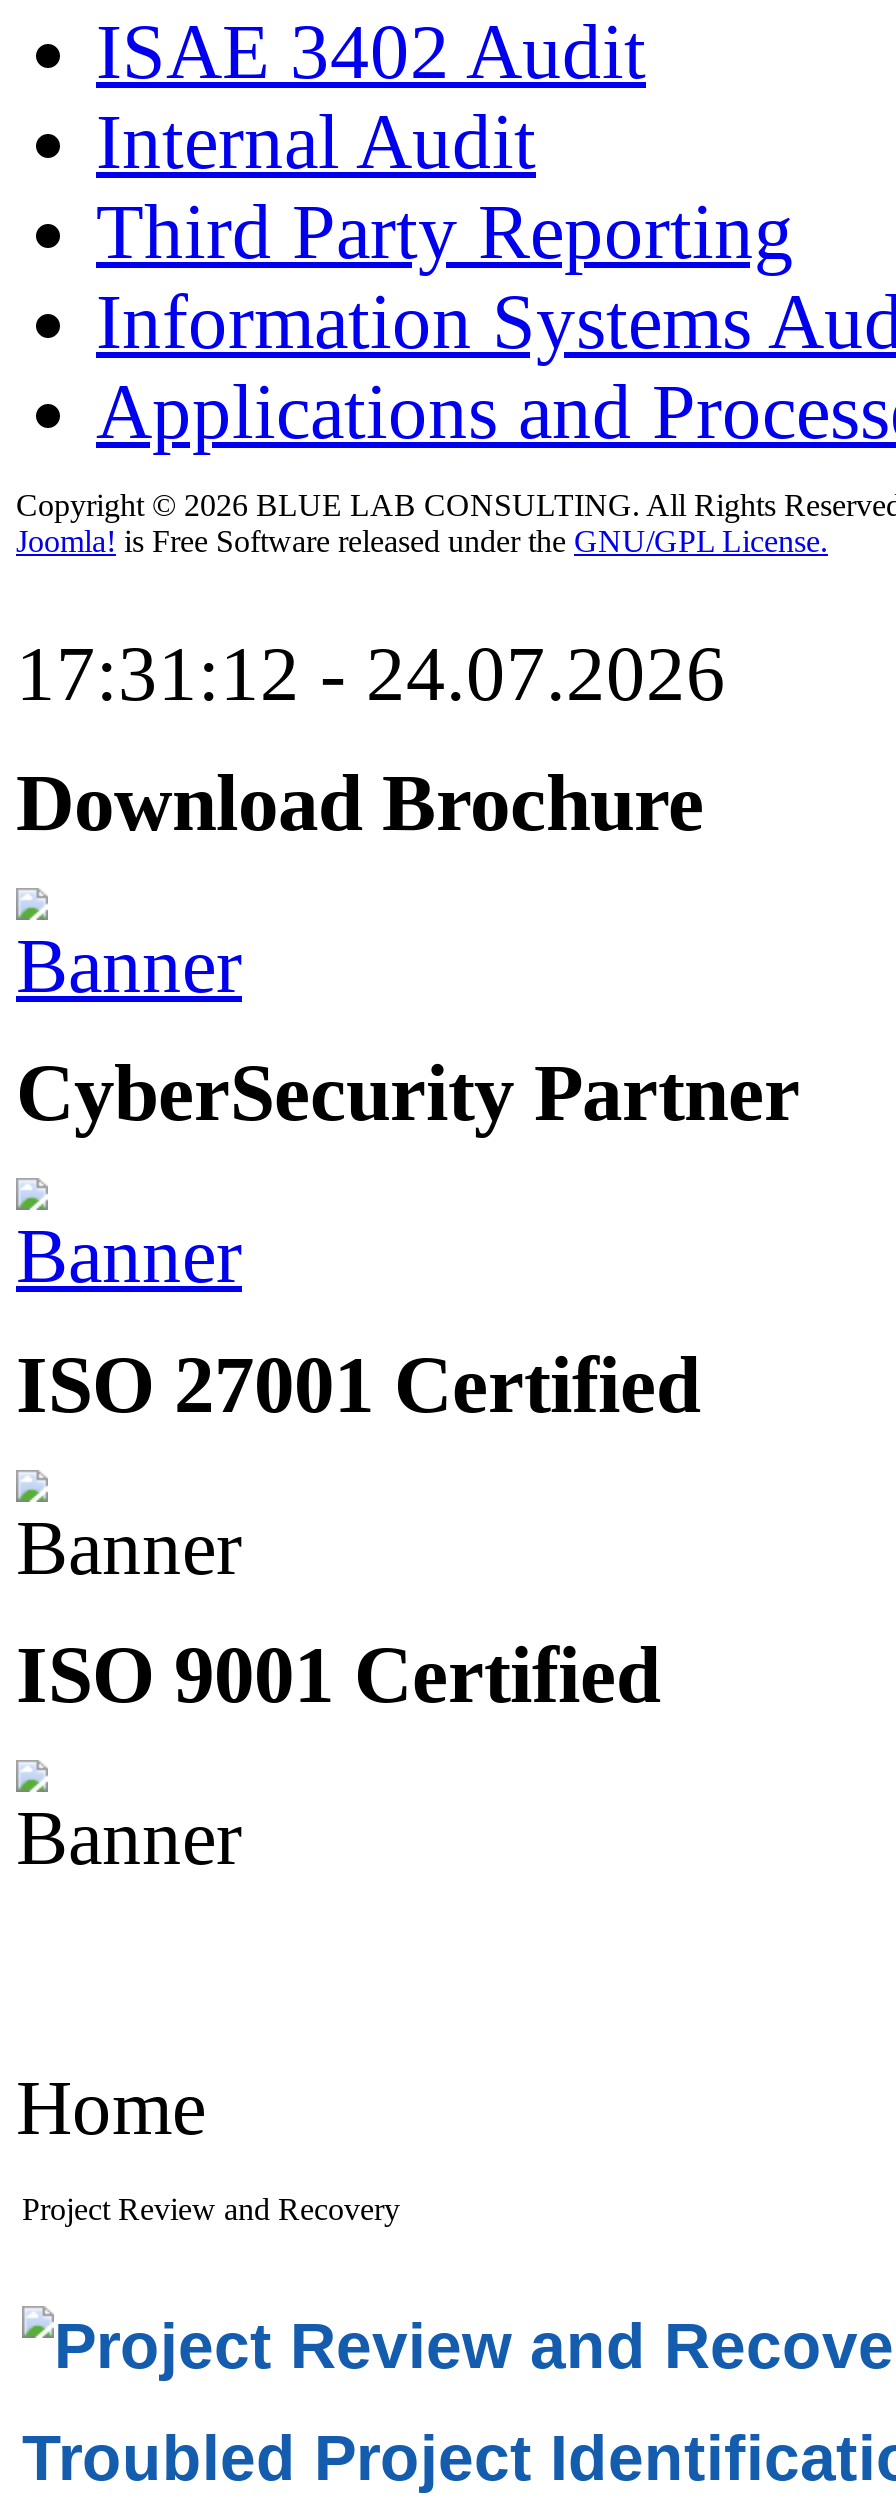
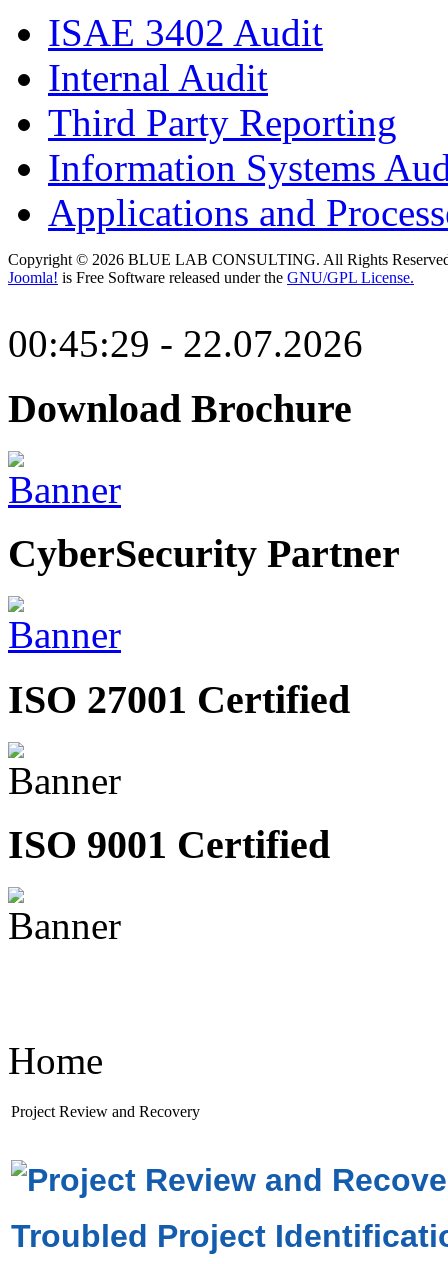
- 17:31:12 - 24.07.2026
+ 00:45:29 - 22.07.2026
